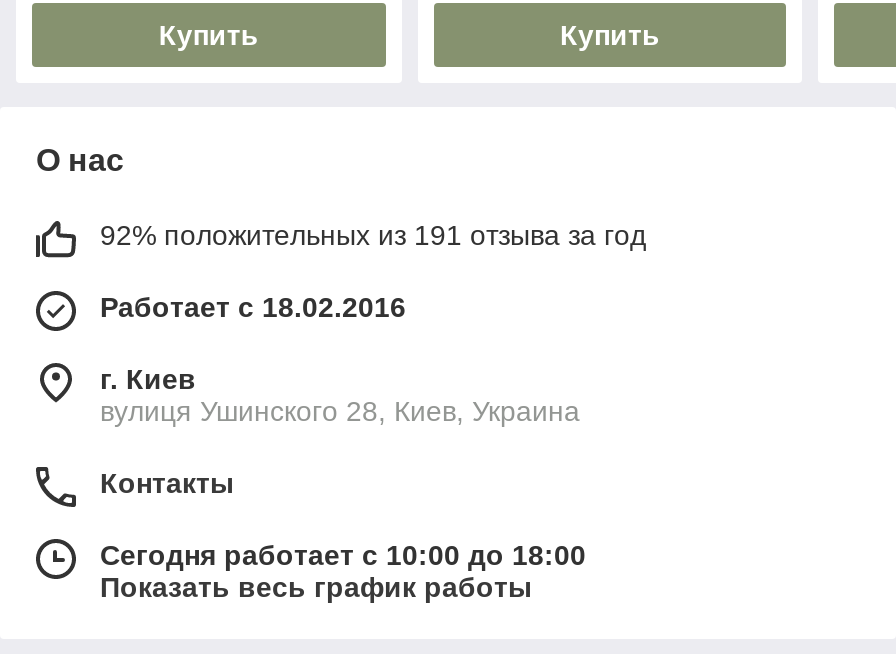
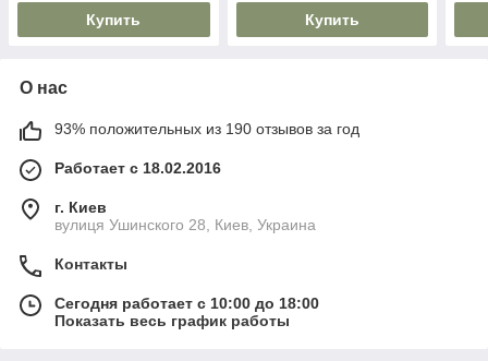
- 92% положительных из 191 отзыва за год
+ 93% положительных из 190 отзывов за год
